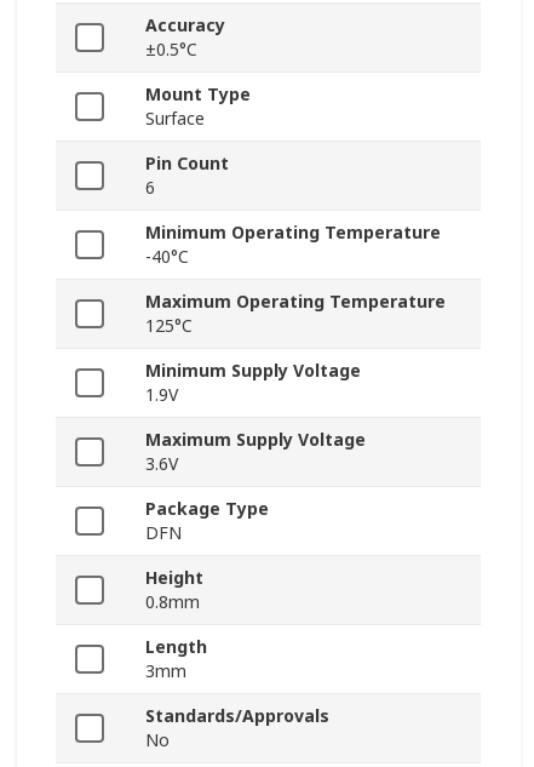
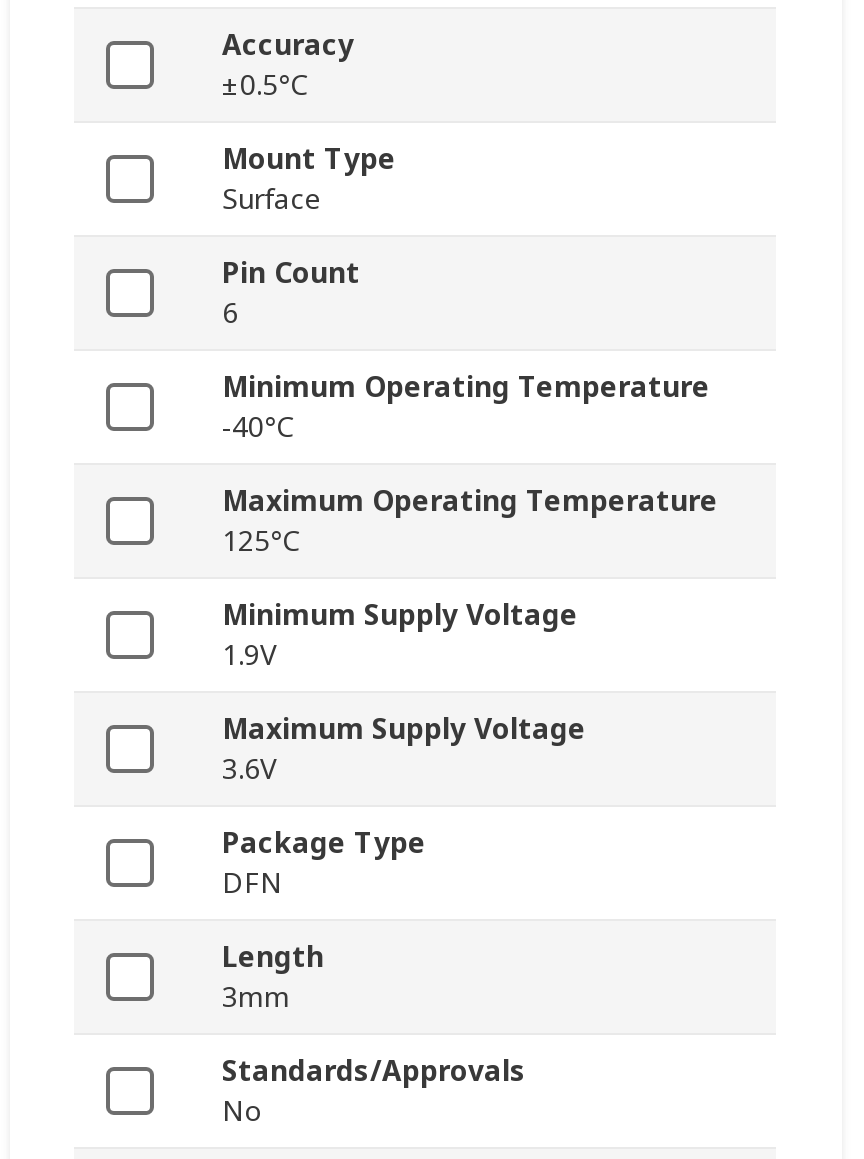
- Height
- 0.8mm
